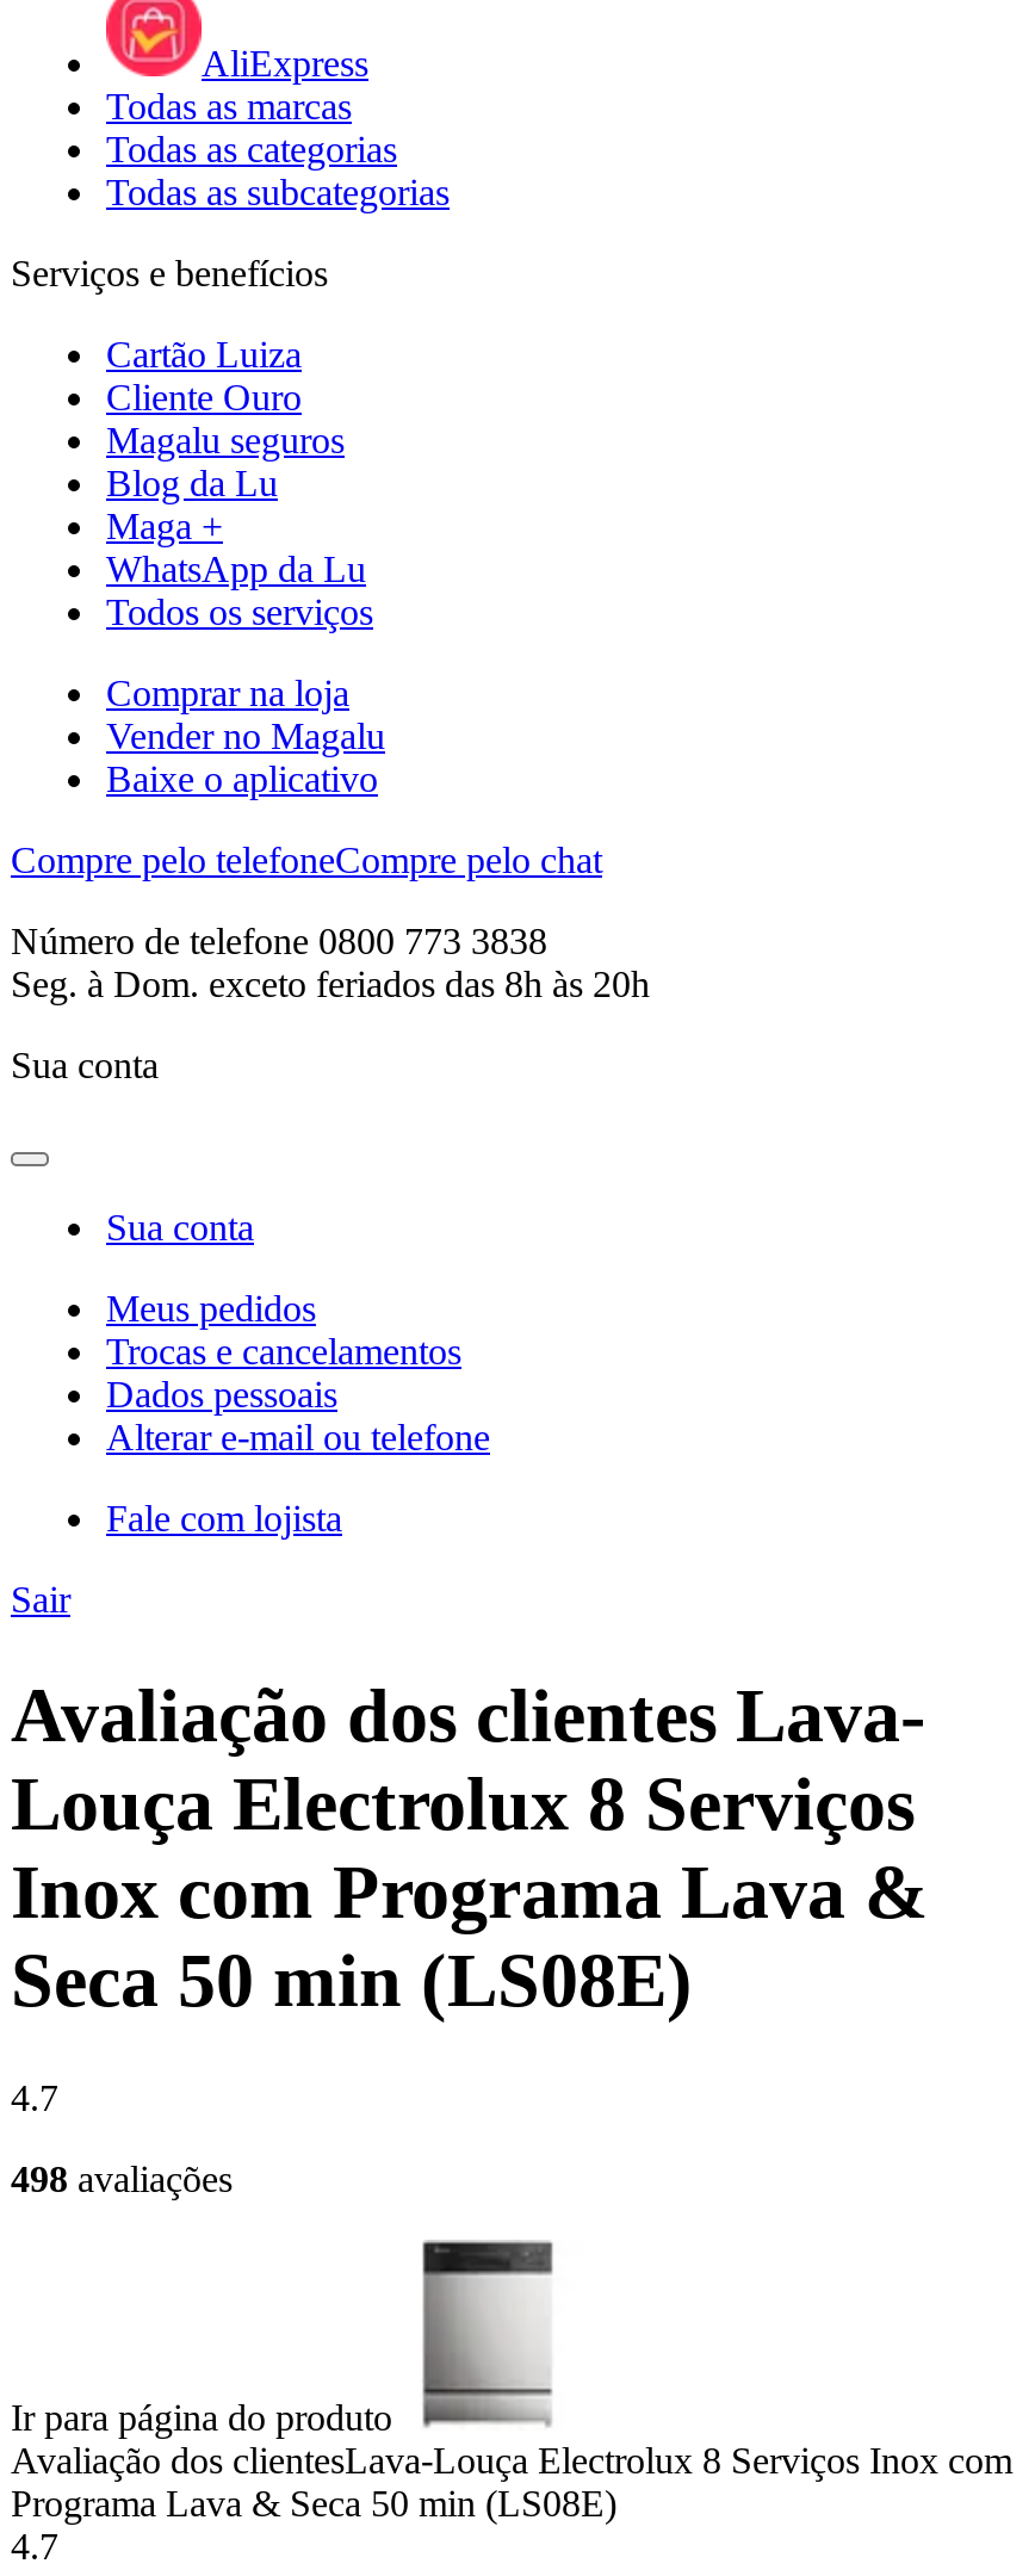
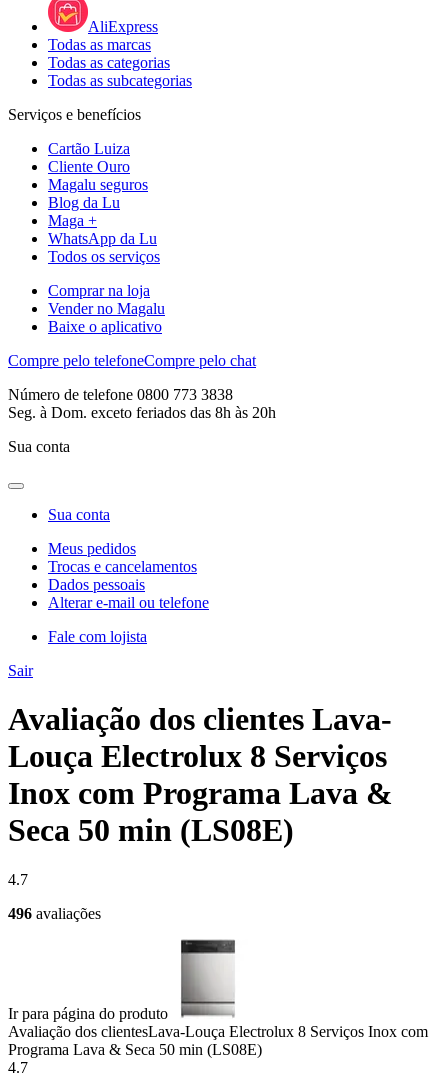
- 498 avaliações
+ 496 avaliações
